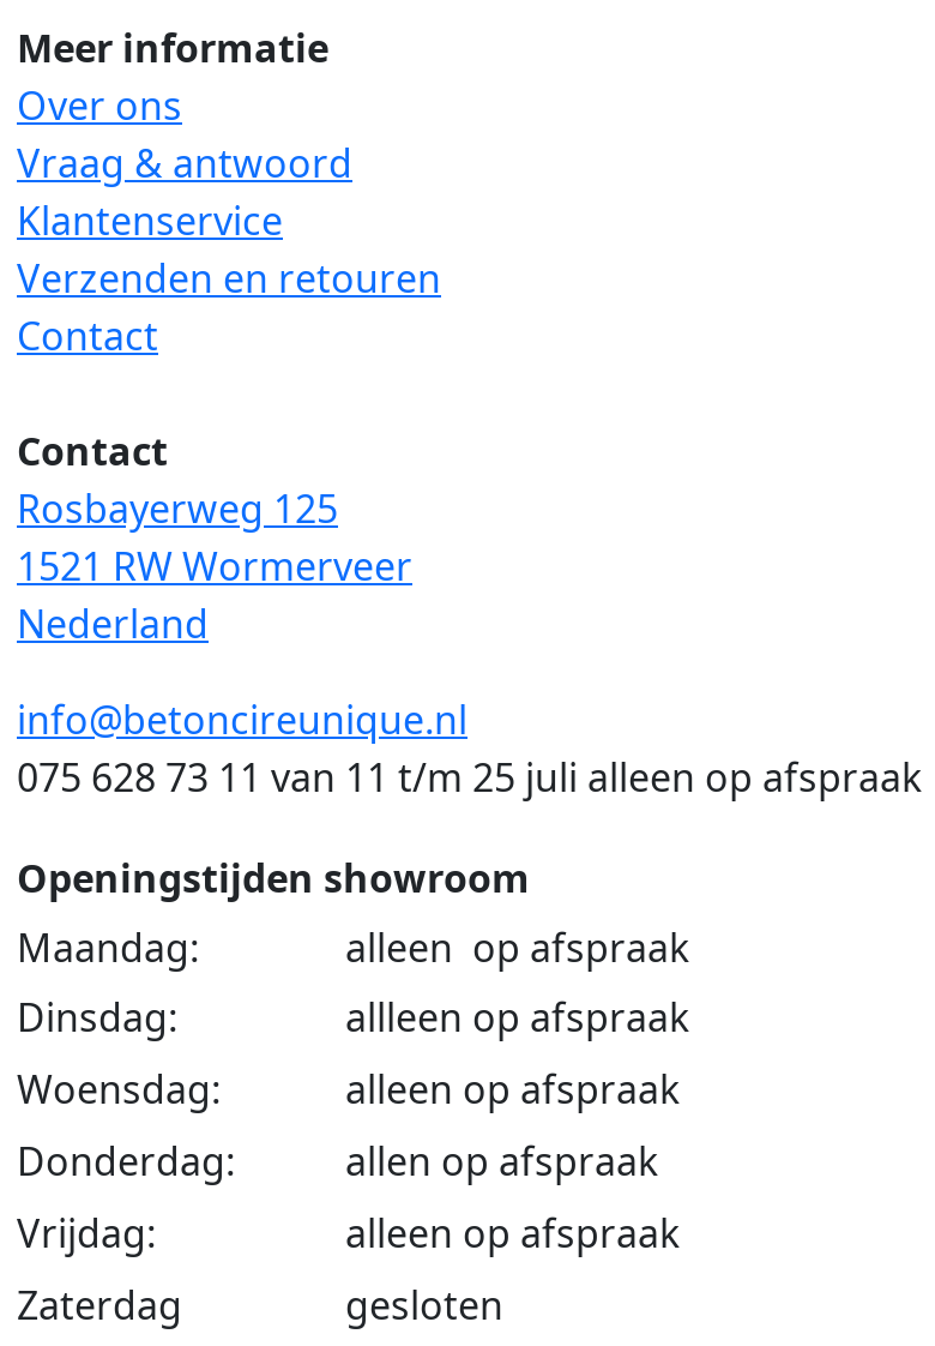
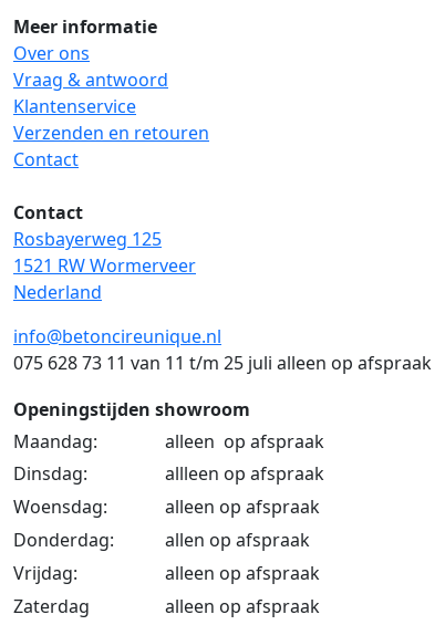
- gesloten
+ alleen op afspraak
